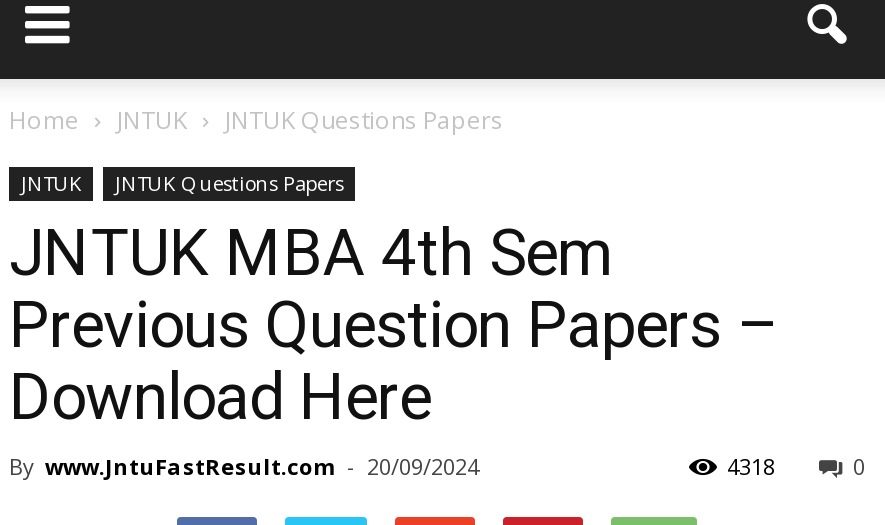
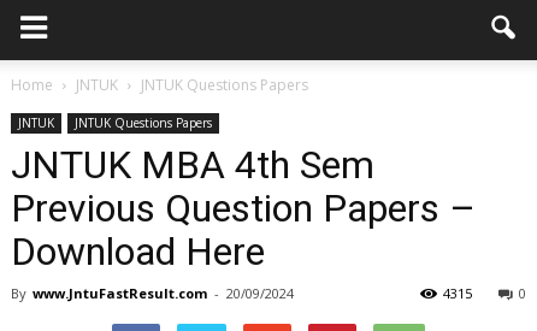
- 4318
+ 4315
